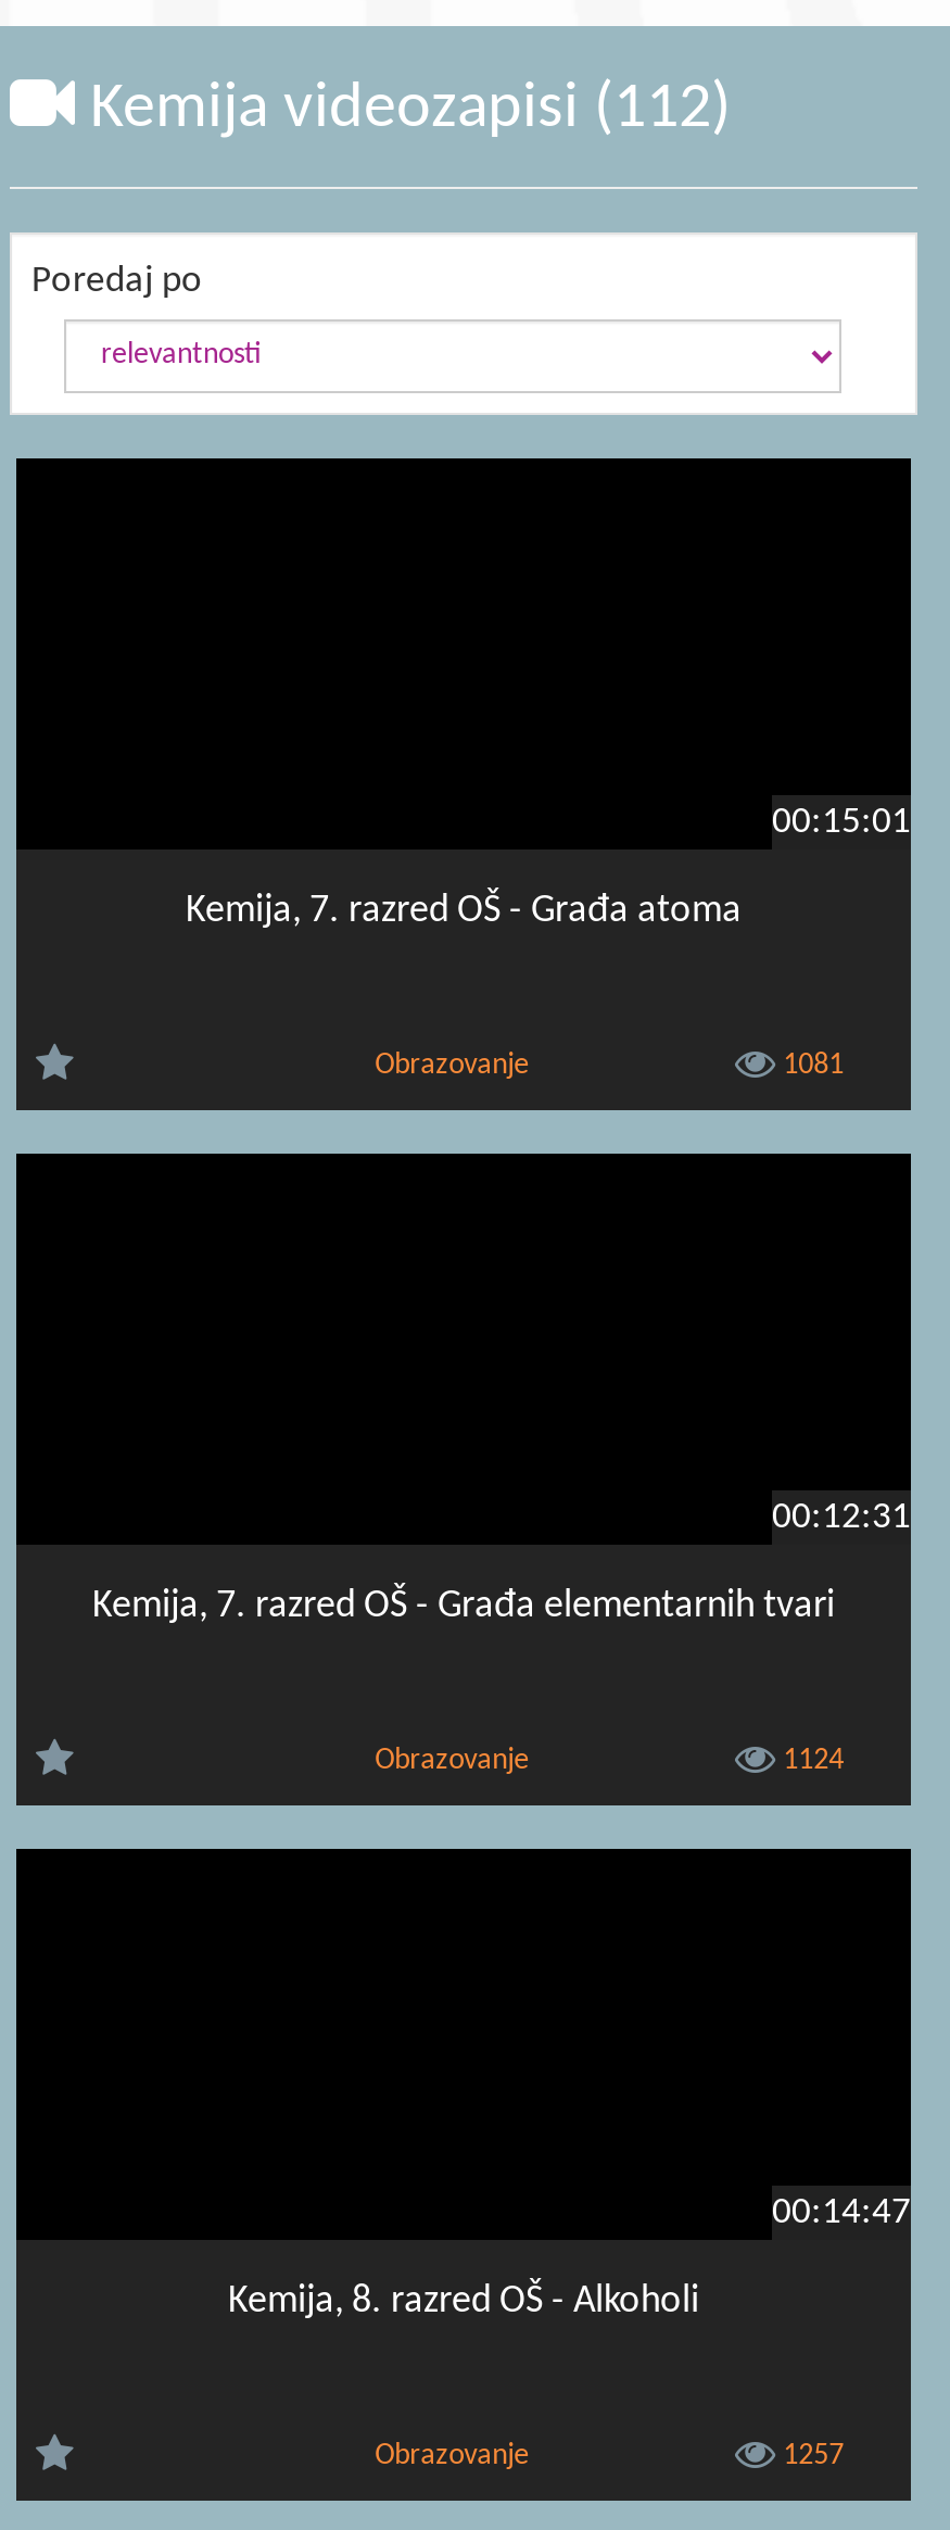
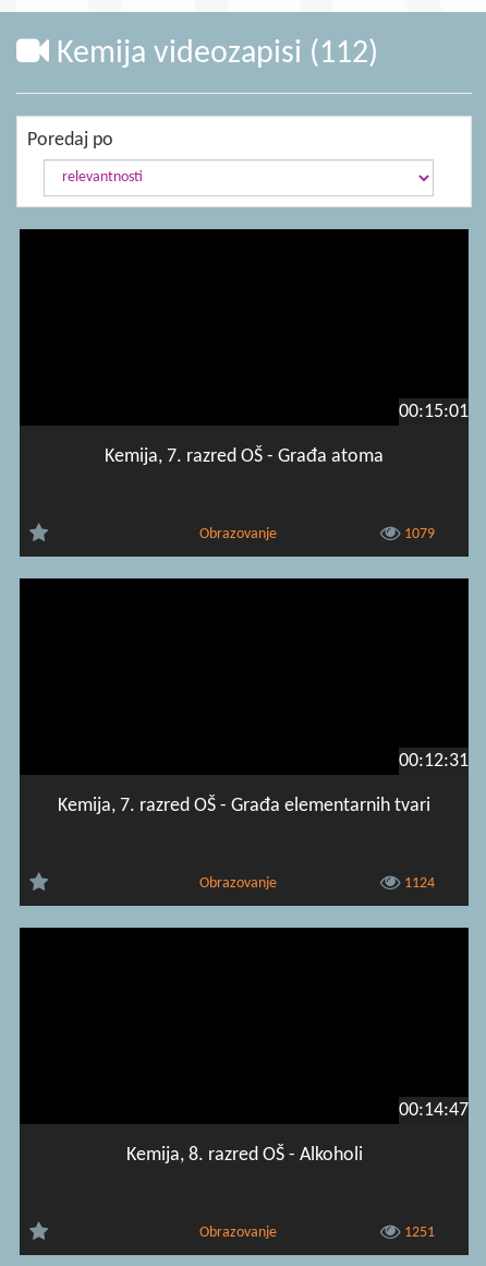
- 1081
+ 1079

- 1257
+ 1251
